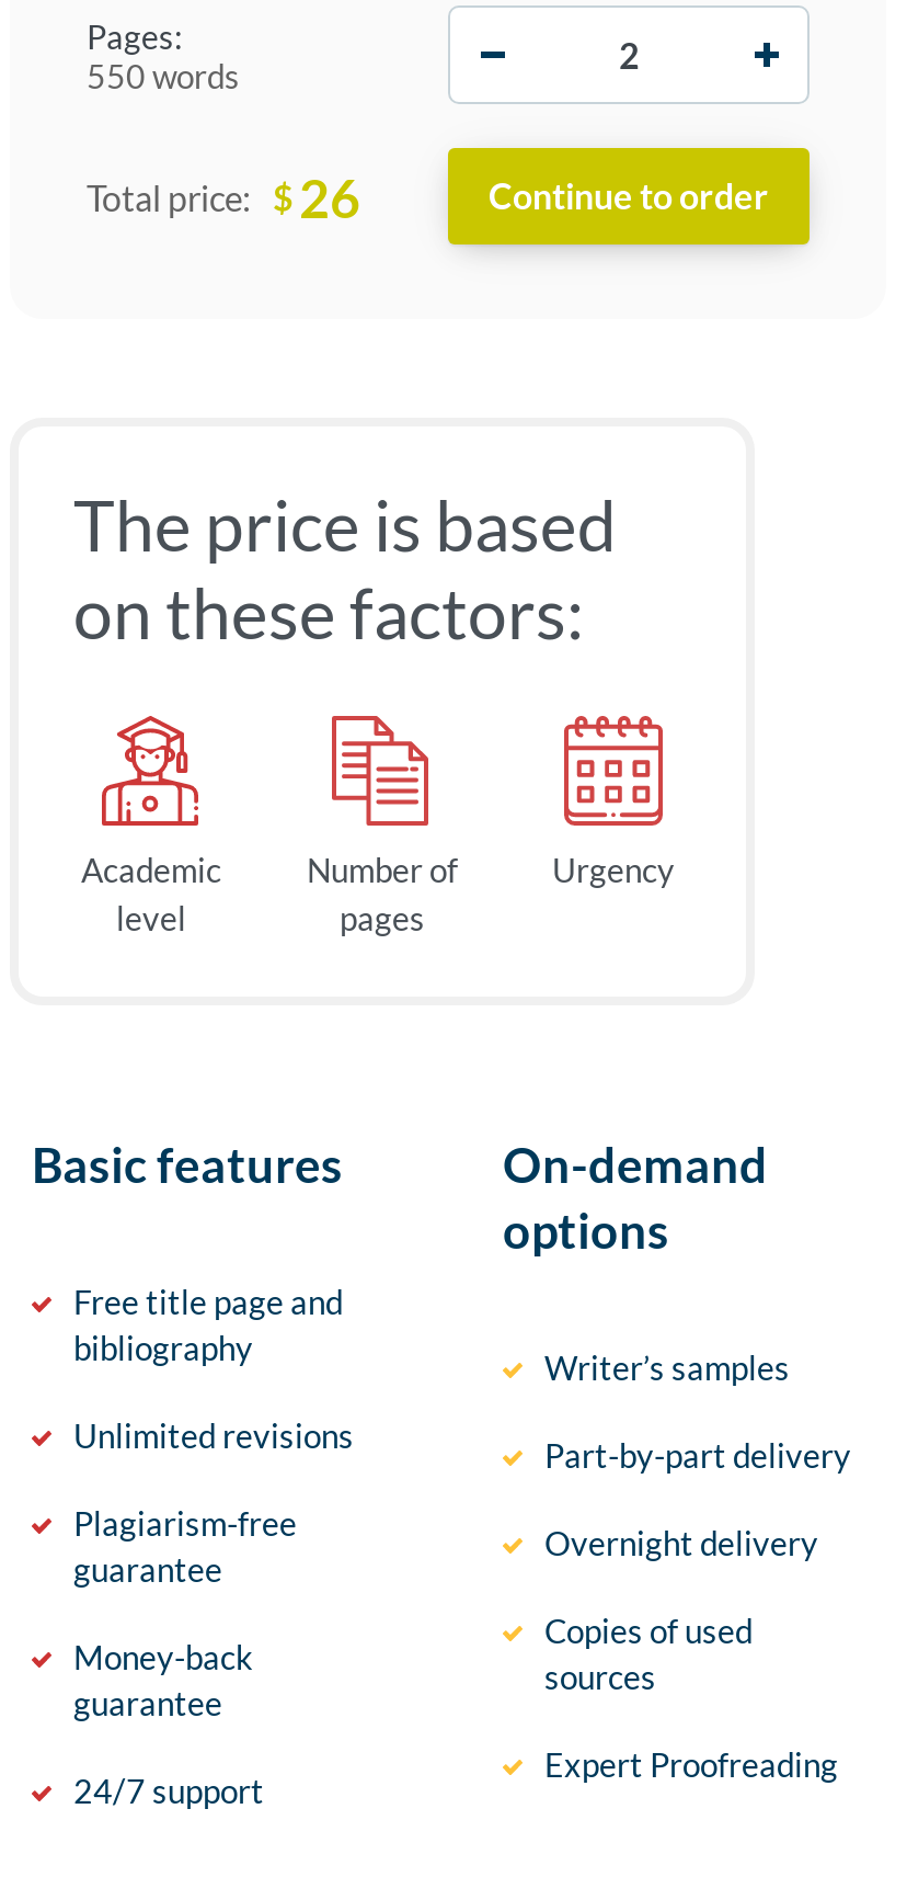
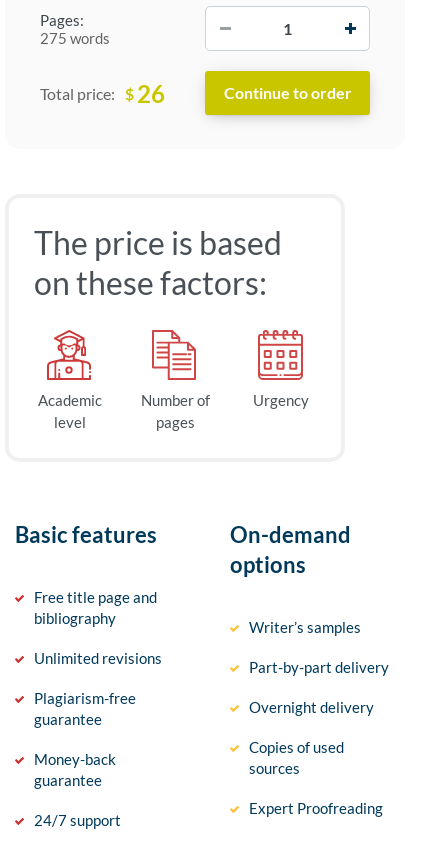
- 550 words
+ 275 words
